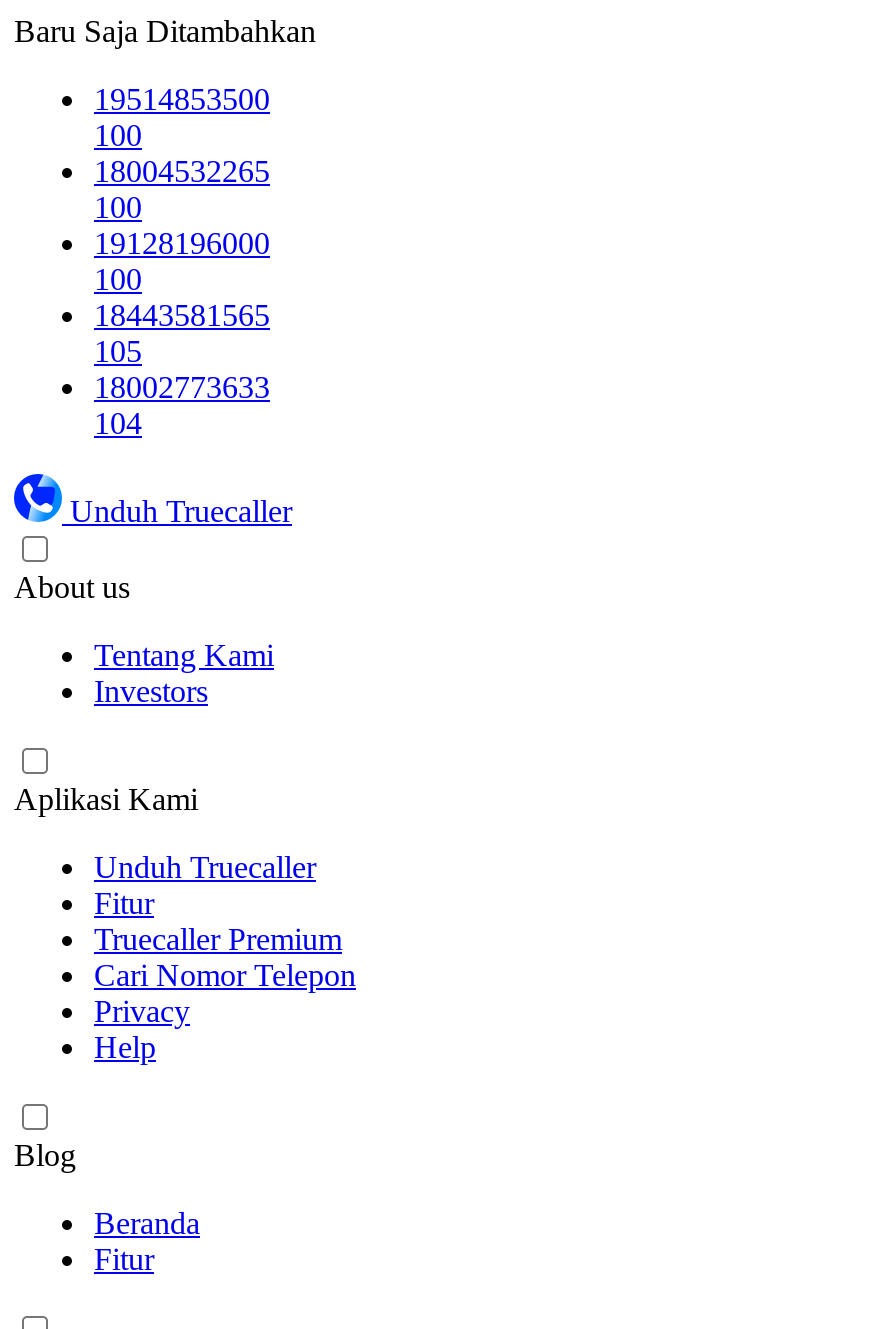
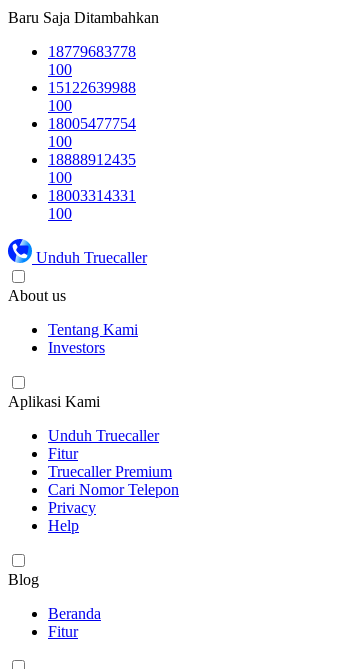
- 19514853500
+ 18779683778

- 18004532265
+ 15122639988

- 19128196000
+ 18005477754

- 18443581565
+ 18888912435

- 105
+ 100

- 18002773633
+ 18003314331

- 104
+ 100
